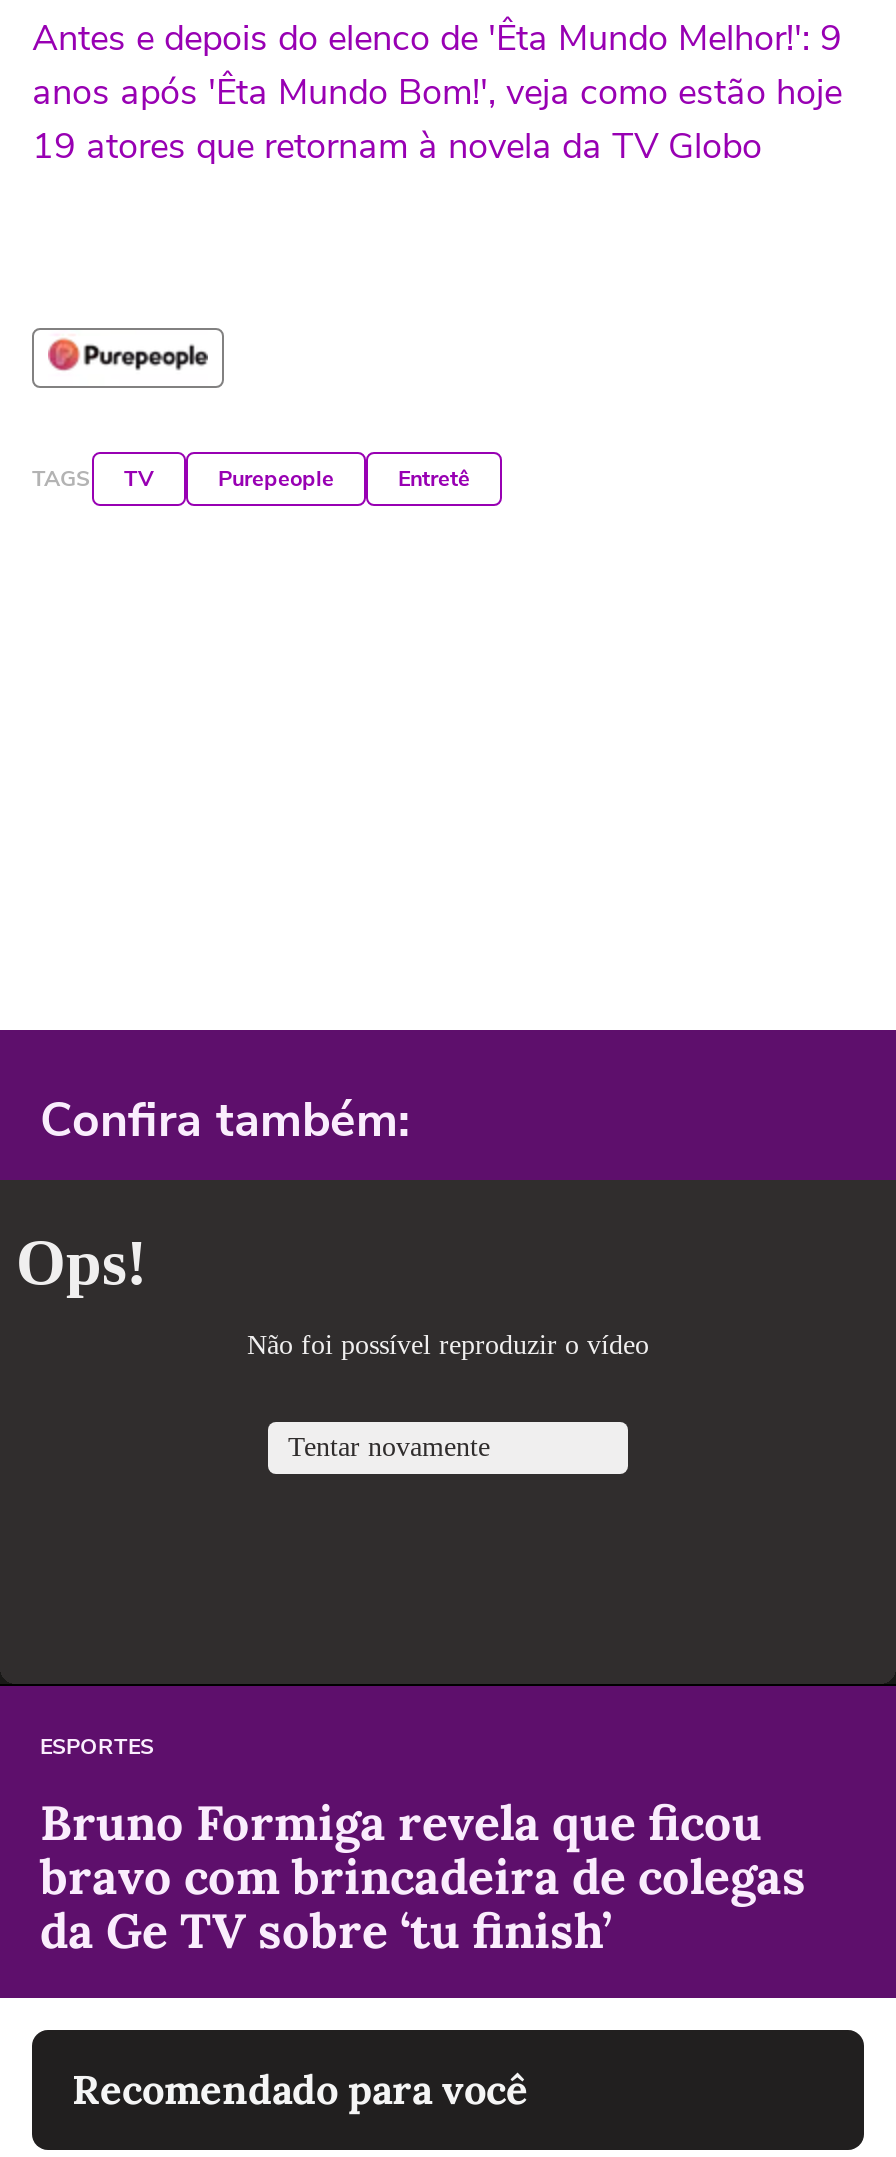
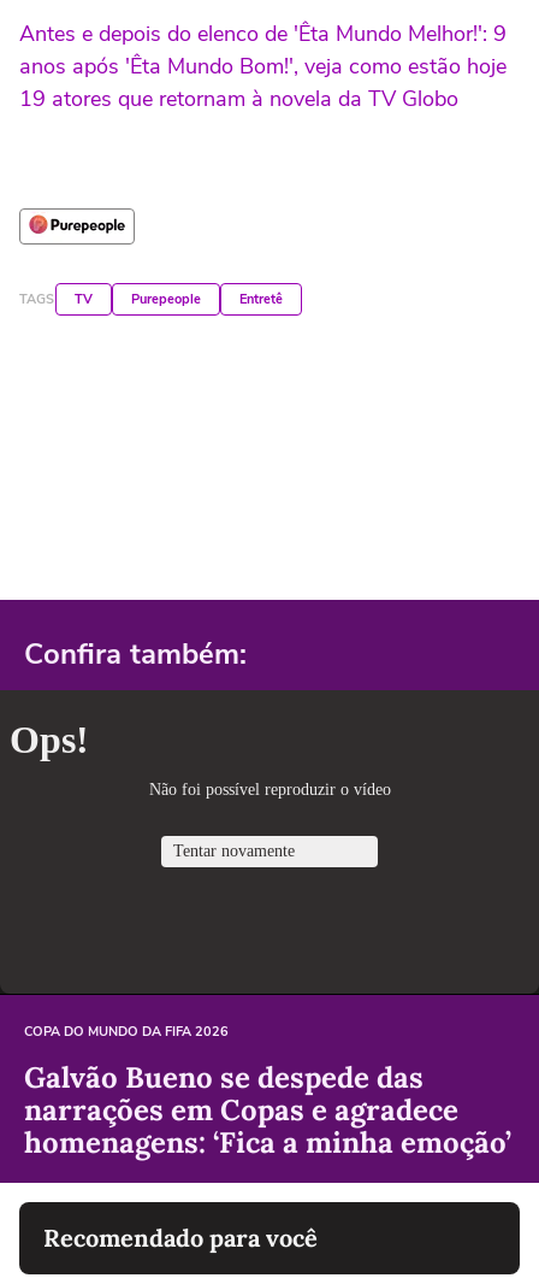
- ESPORTES
+ COPA DO MUNDO DA FIFA 2026

- Bruno Formiga revela que ficou
- bravo com brincadeira de colegas
- da Ge TV sobre ‘tu finish’
+ Galvão Bueno se despede das
+ narrações em Copas e agradece
+ homenagens: ‘Fica a minha emoção’
